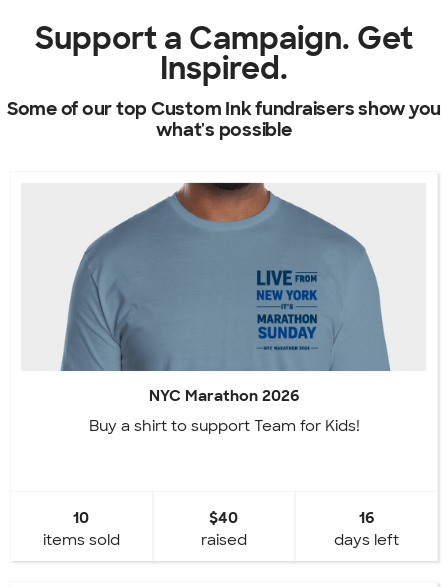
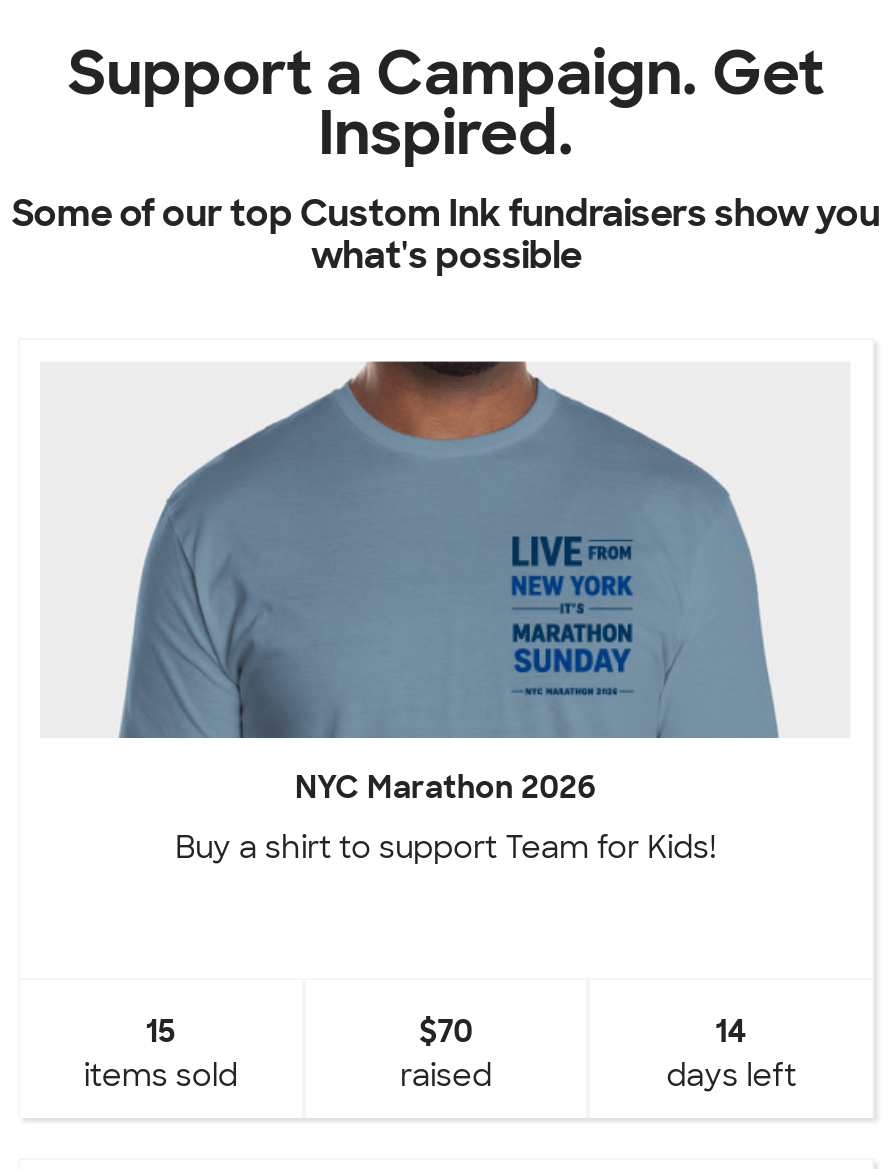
- 10
+ 15

- $40
+ $70

- 16
+ 14
